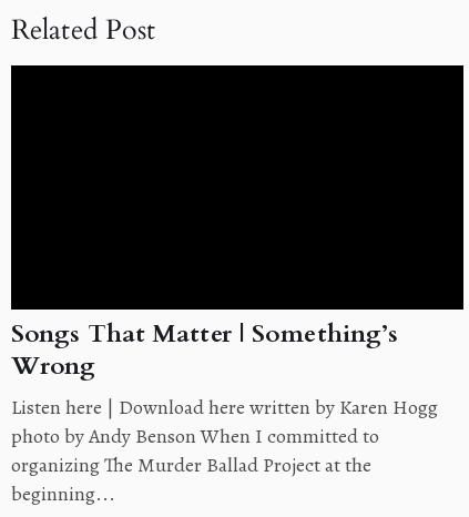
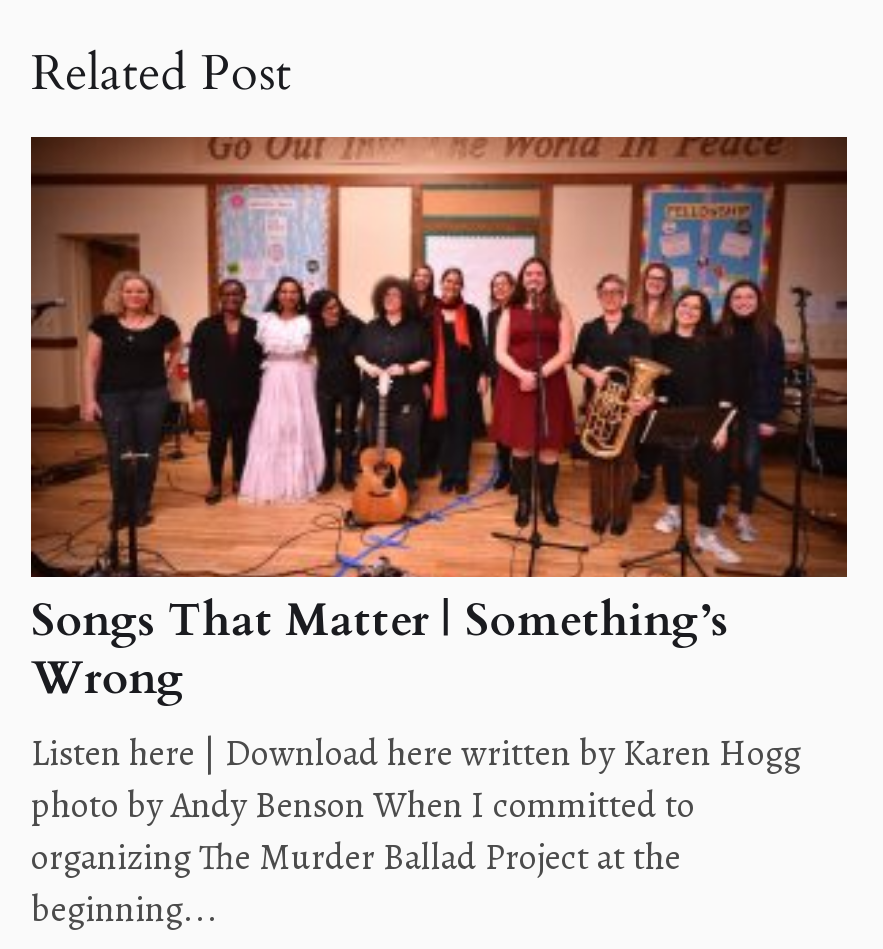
+ [image]
